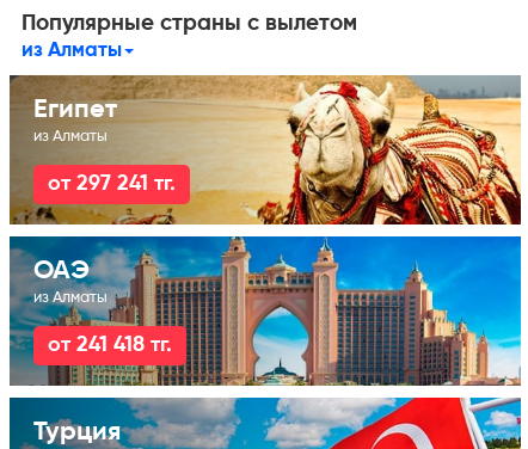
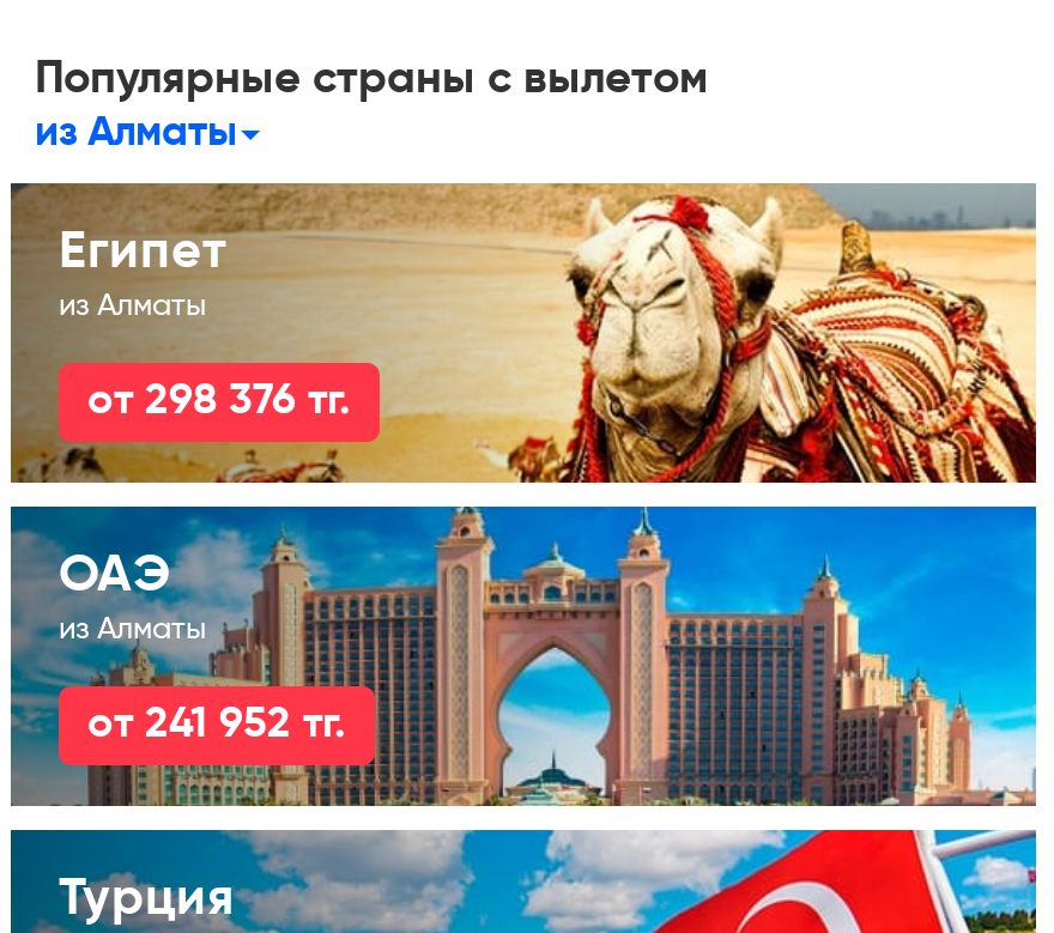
- от 297 241 тг.
+ от 298 376 тг.

- от 241 418 тг.
+ от 241 952 тг.
